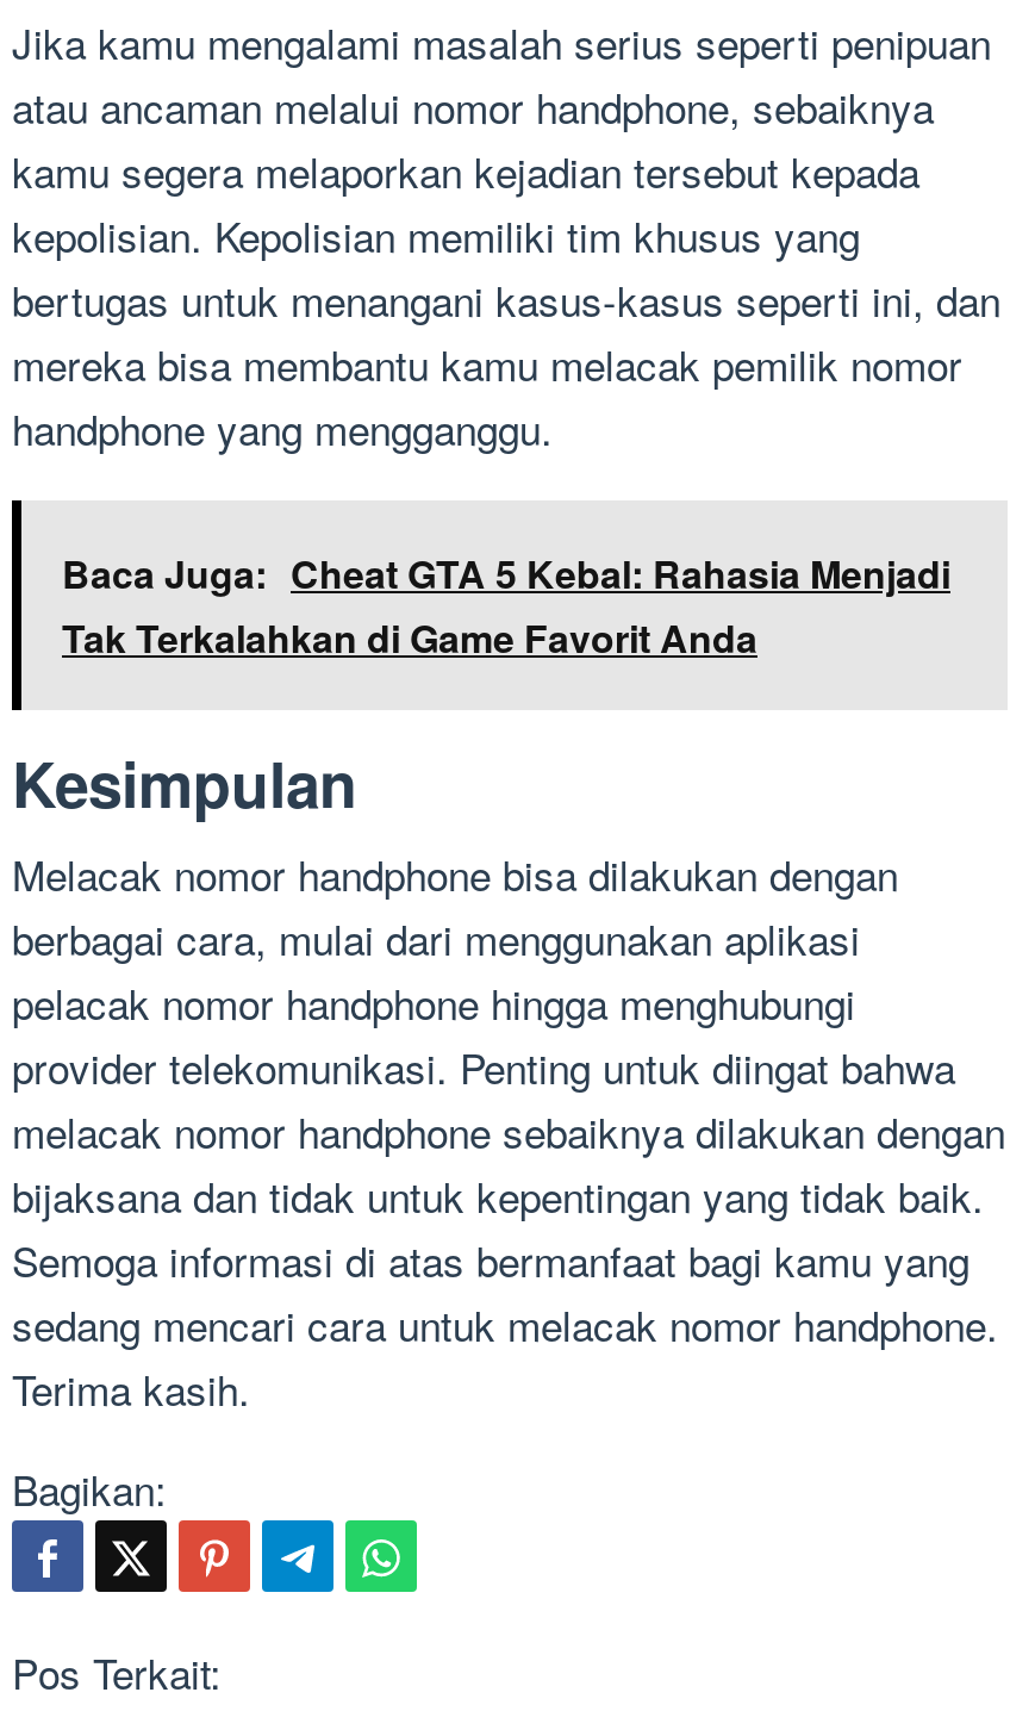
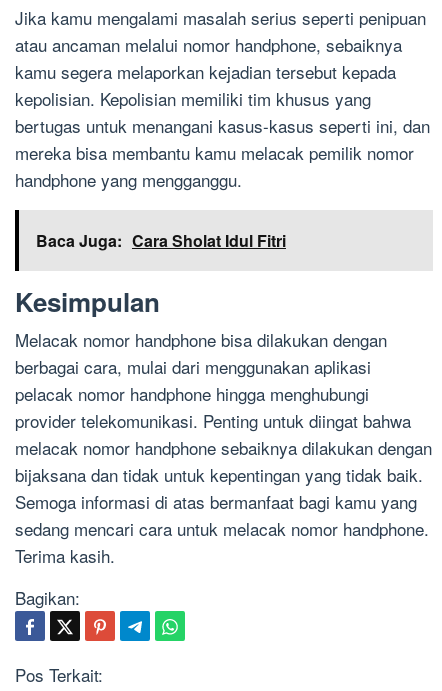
- Baca Juga: Cheat GTA 5 Kebal: Rahasia Menjadi
- Tak Terkalahkan di Game Favorit Anda
+ Baca Juga: Cara Sholat Idul Fitri
